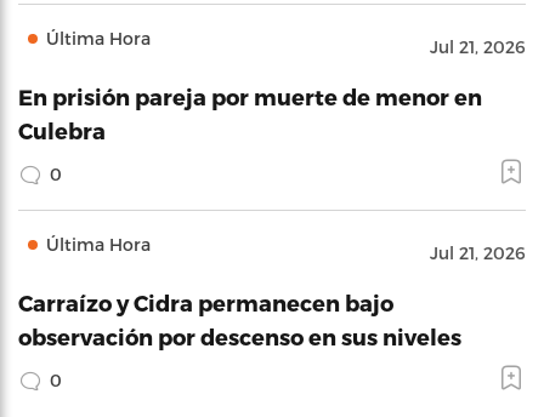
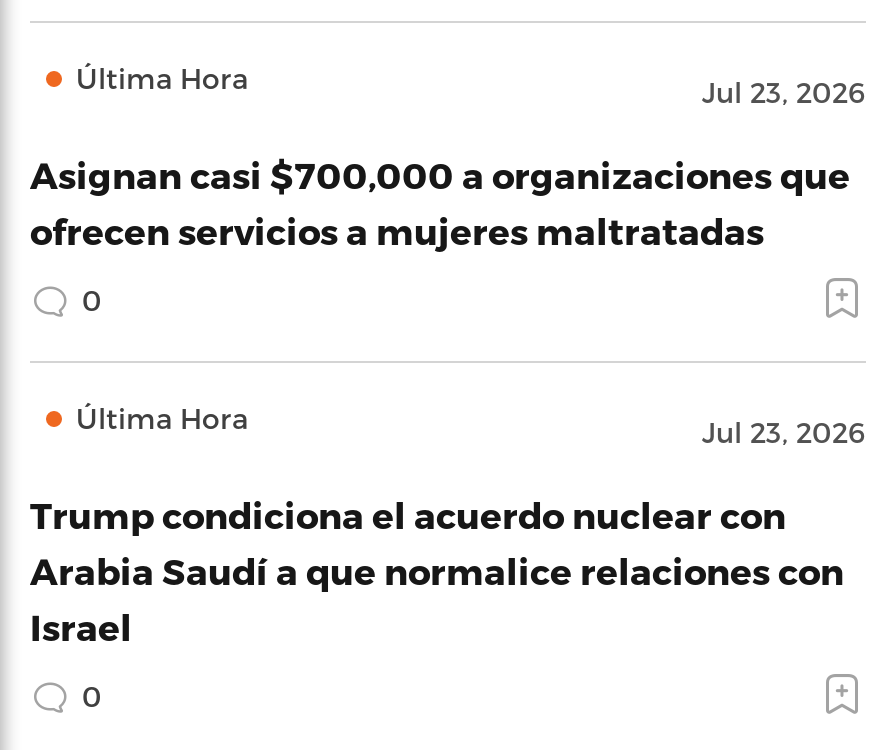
- Jul 21, 2026
+ Jul 23, 2026

- En prisión pareja por muerte de menor en
- Culebra
+ Asignan casi $700,000 a organizaciones que
+ ofrecen servicios a mujeres maltratadas

- Jul 21, 2026
+ Jul 23, 2026

- Carraízo y Cidra permanecen bajo
- observación por descenso en sus niveles
+ Trump condiciona el acuerdo nuclear con
+ Arabia Saudí a que normalice relaciones con
+ Israel
